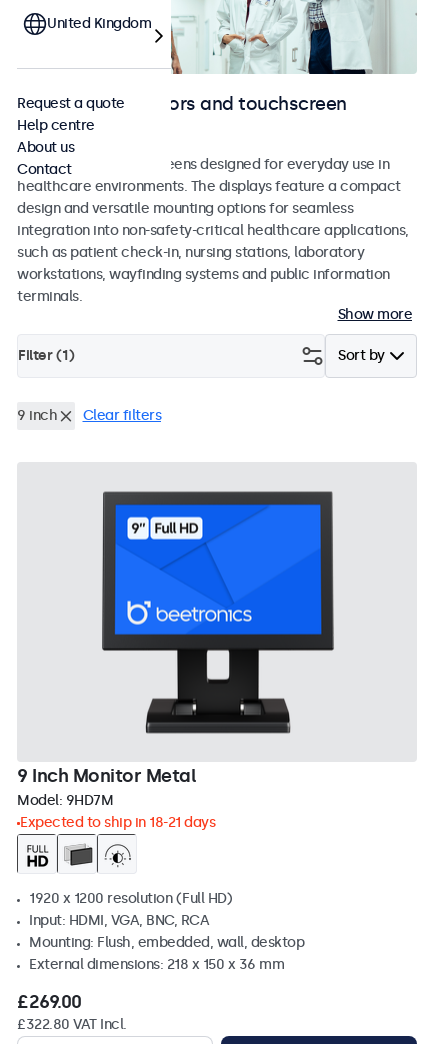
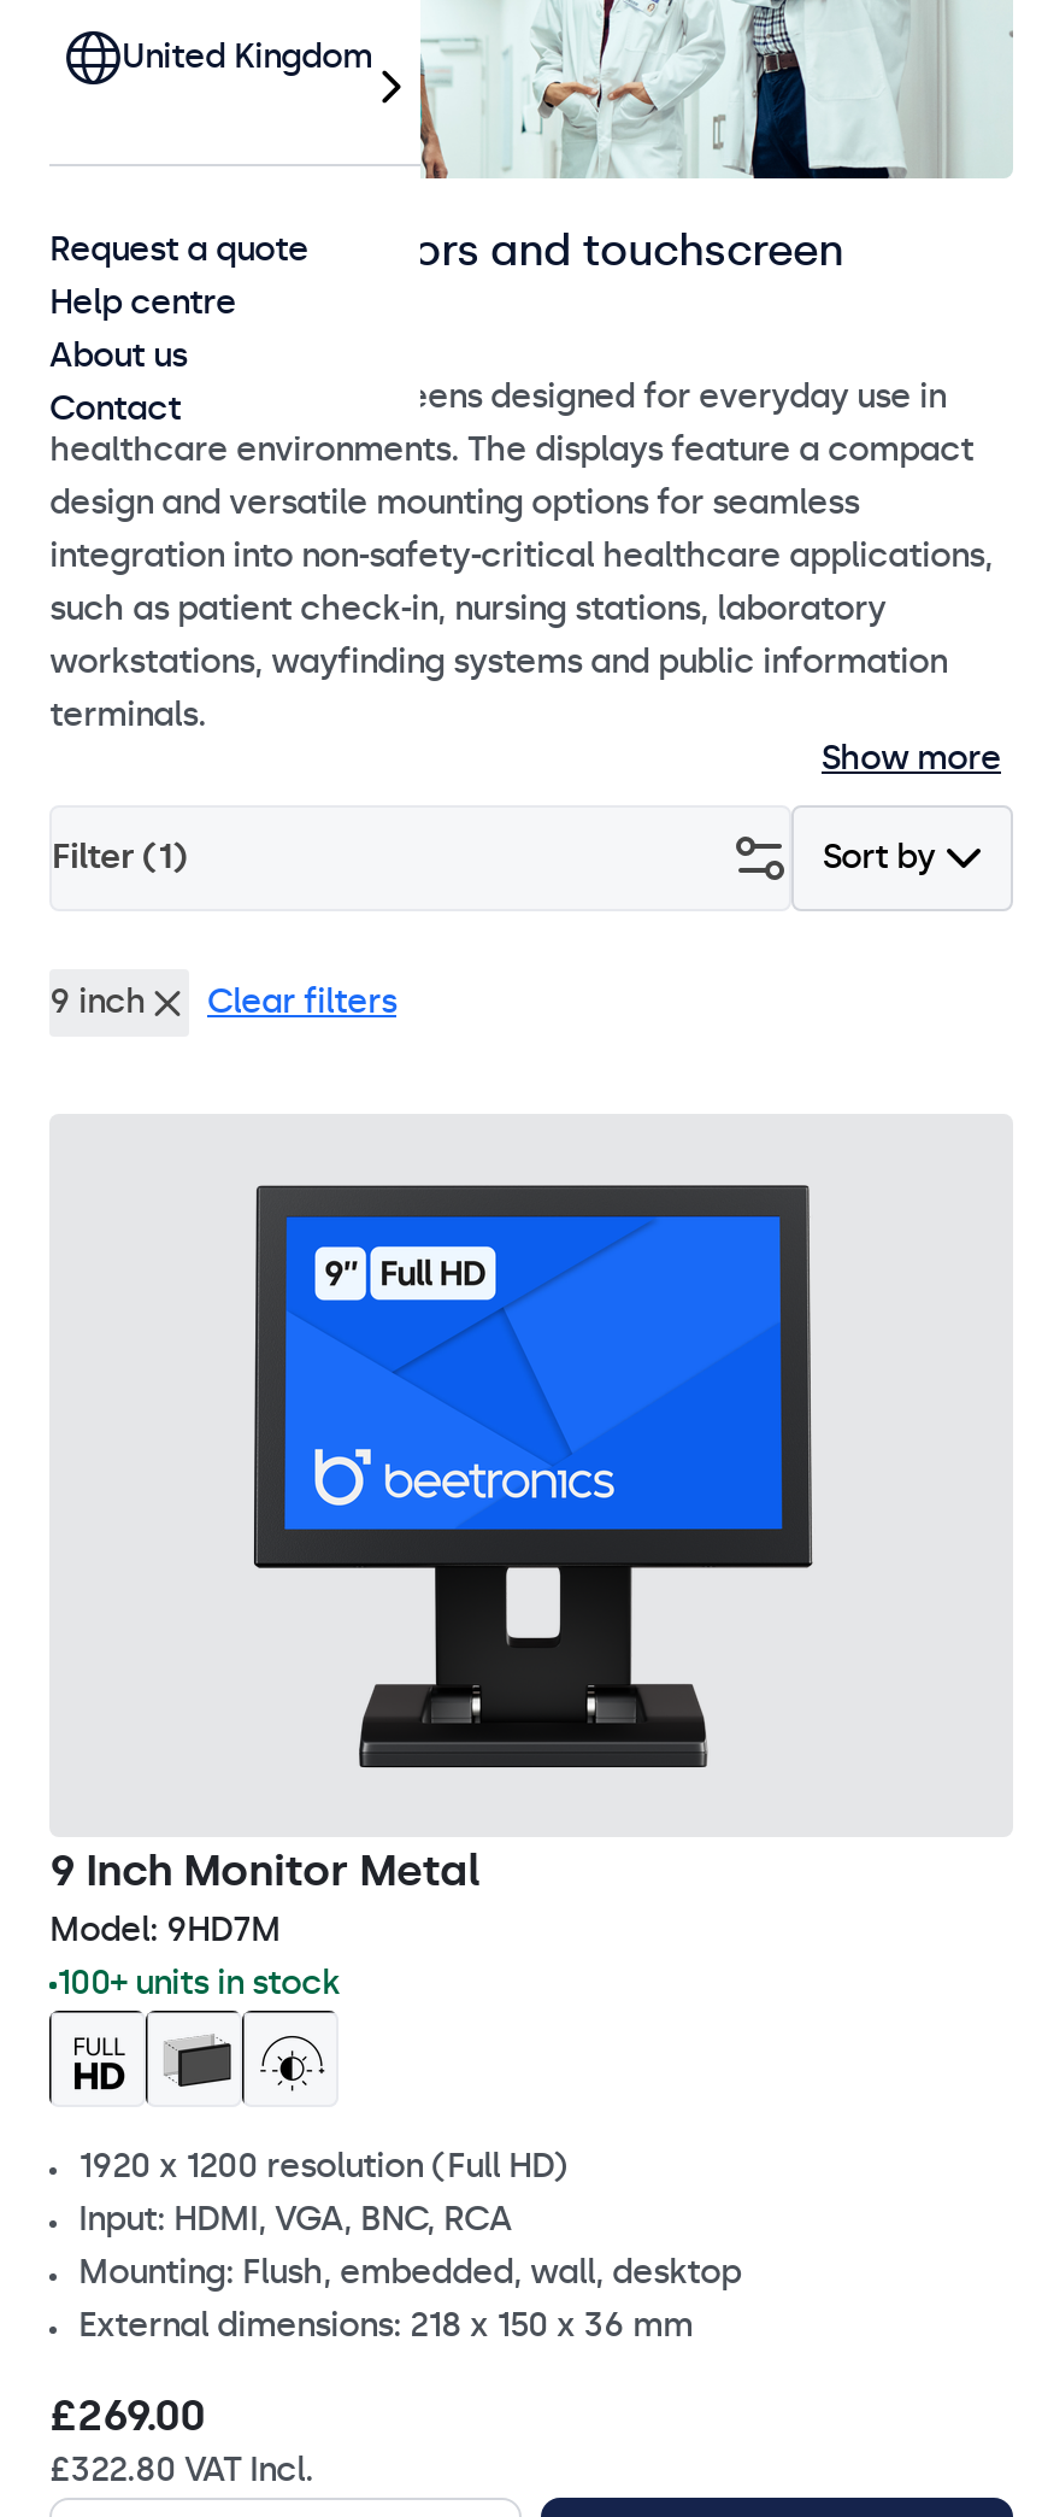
- Expected to ship in 18-21 days
+ 100+ units in stock
